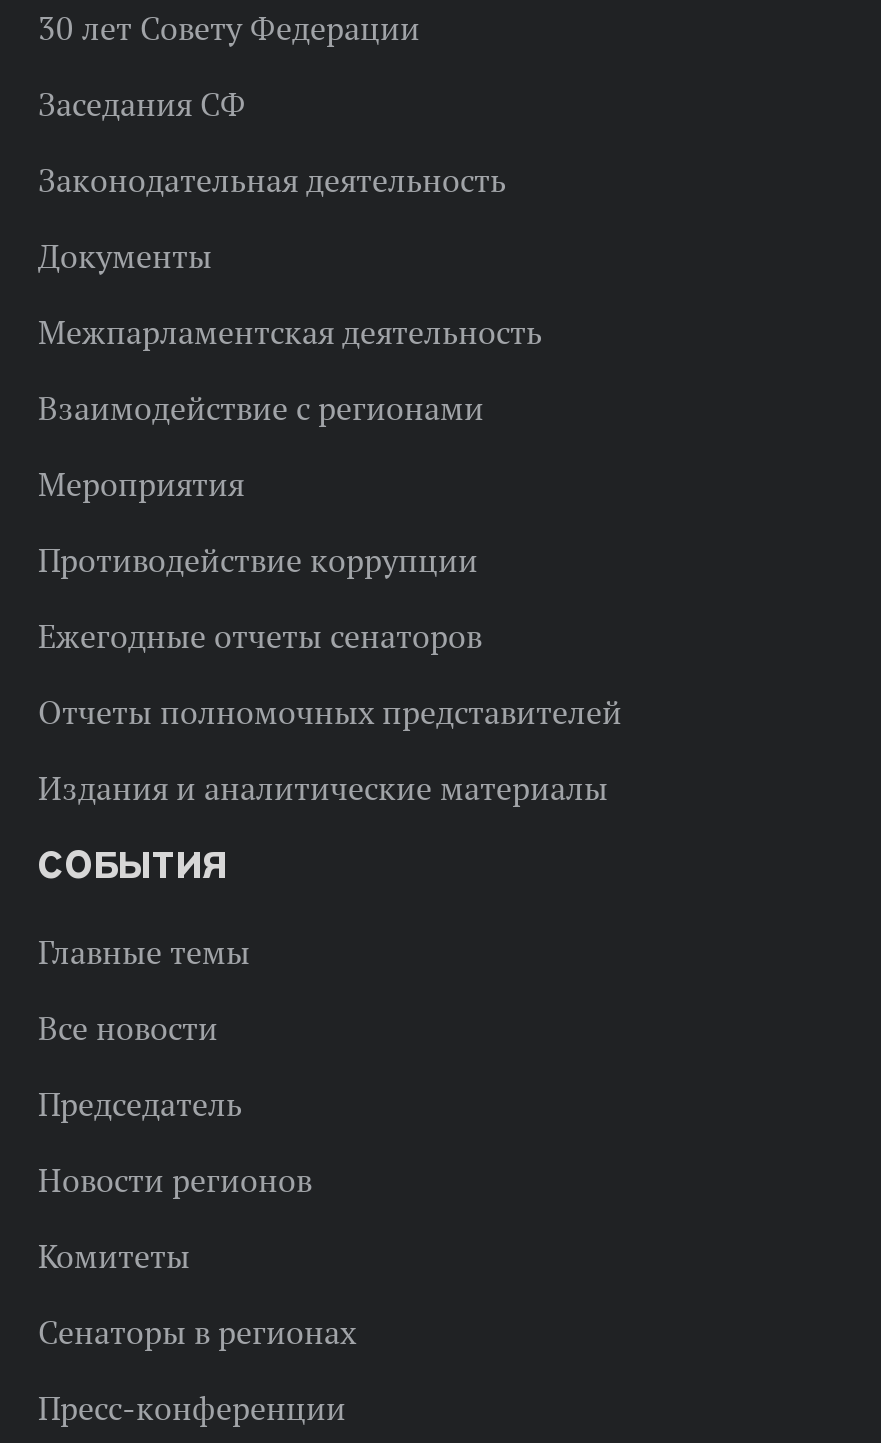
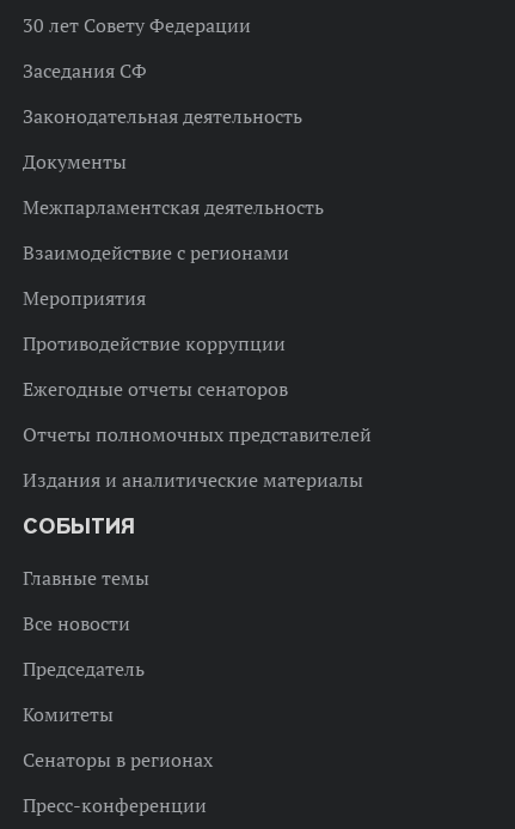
- Новости регионов
